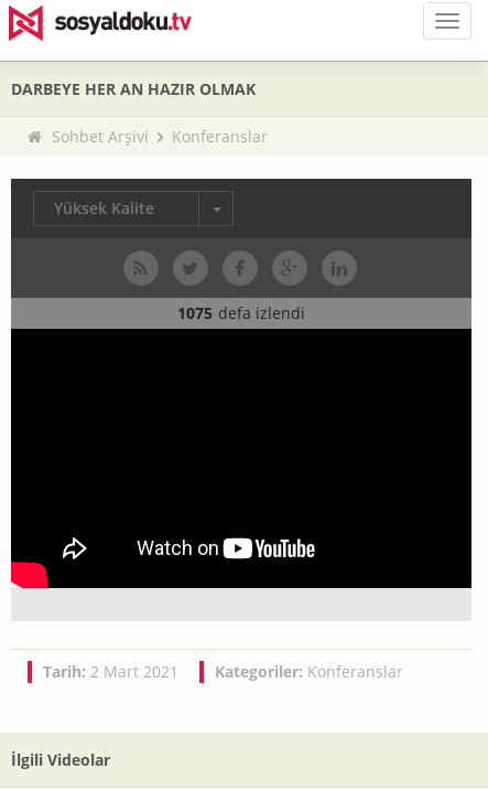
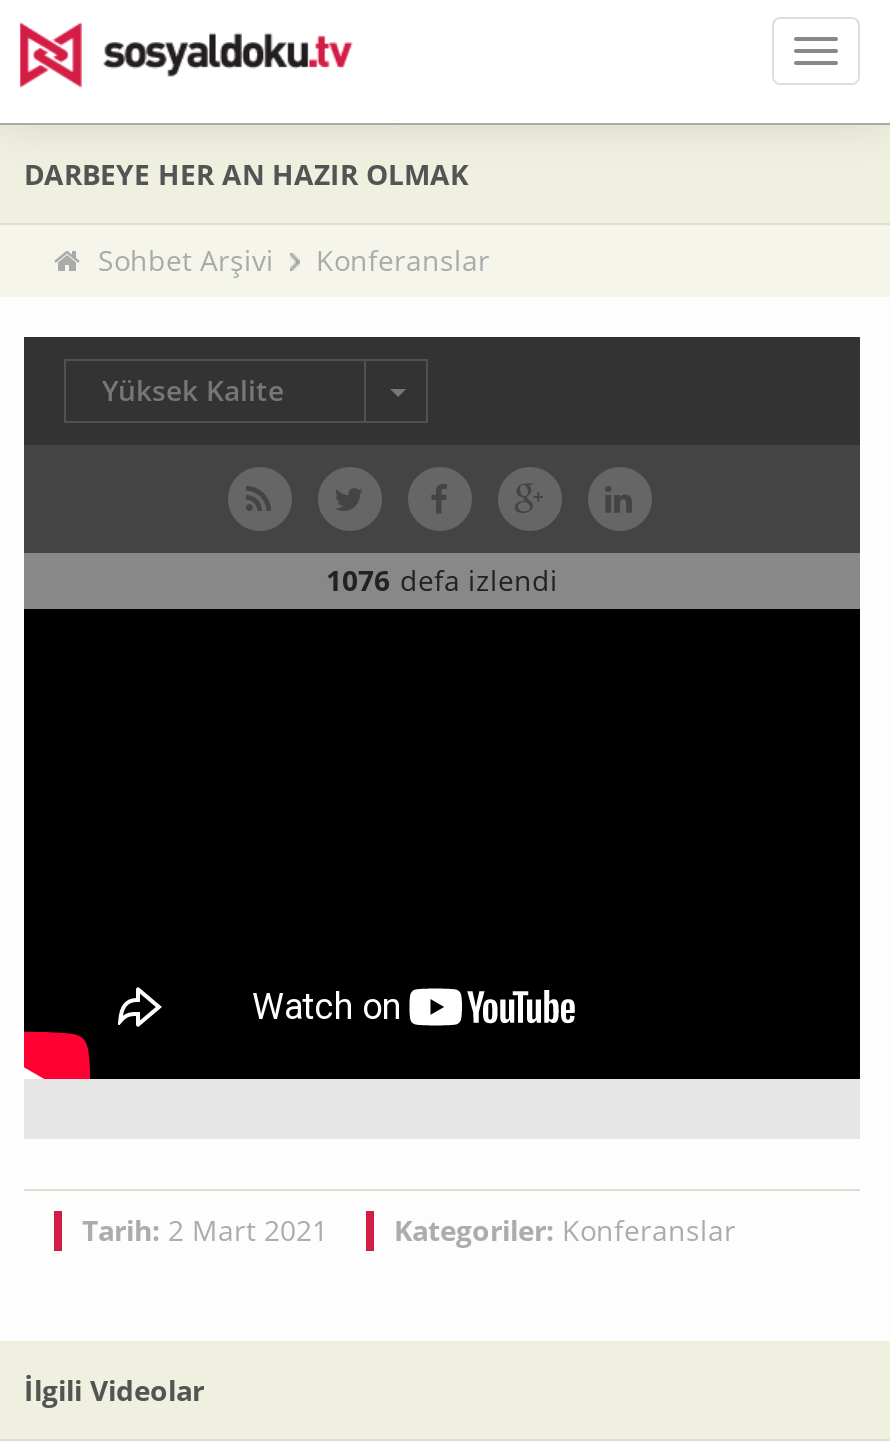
- 1075 defa izlendi
+ 1076 defa izlendi
